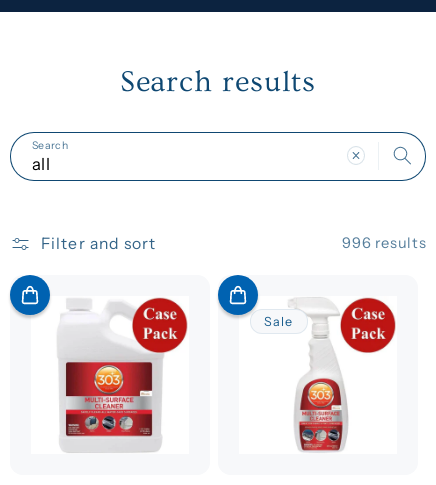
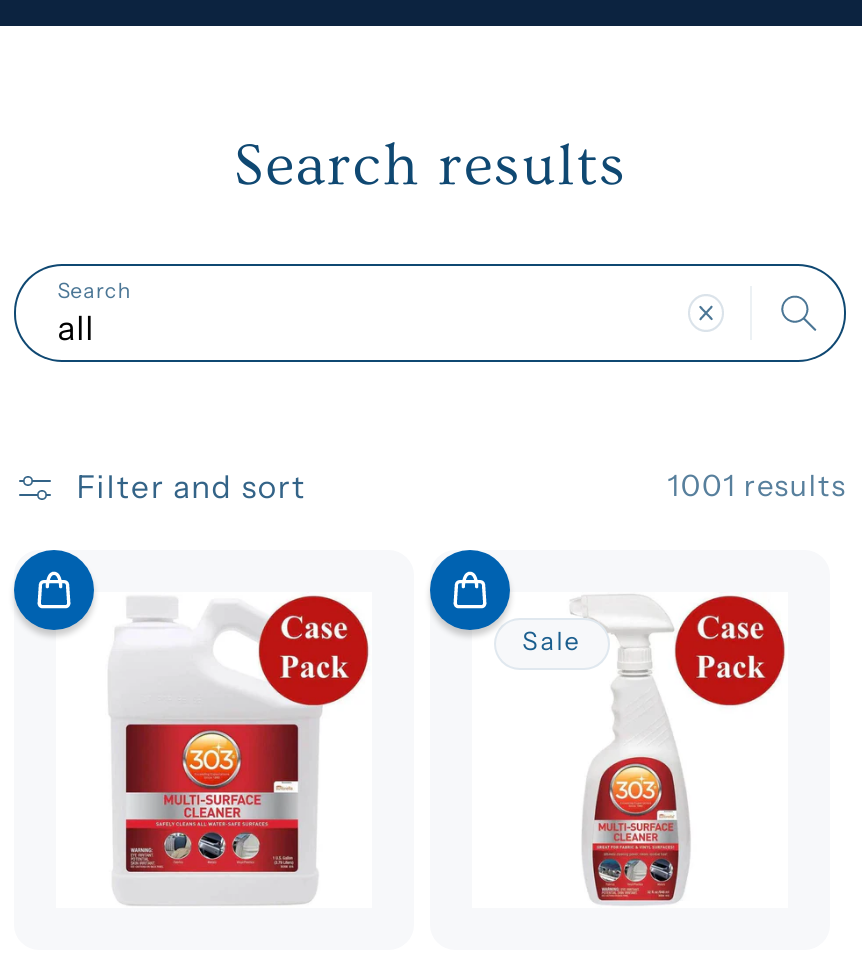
- 996 results
+ 1001 results
